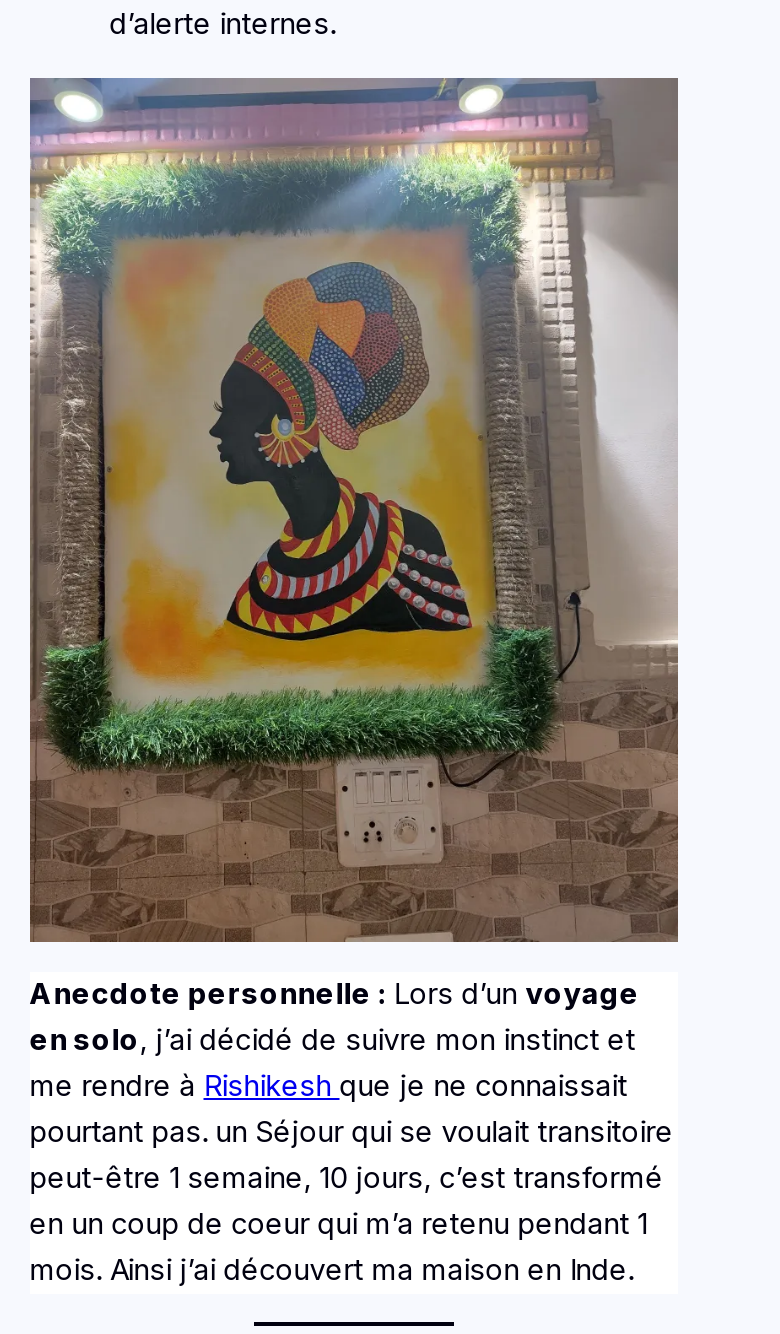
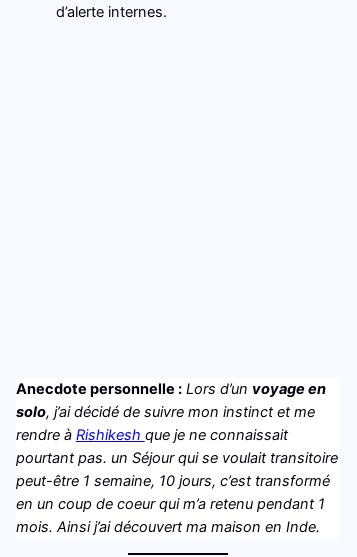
- [image]
